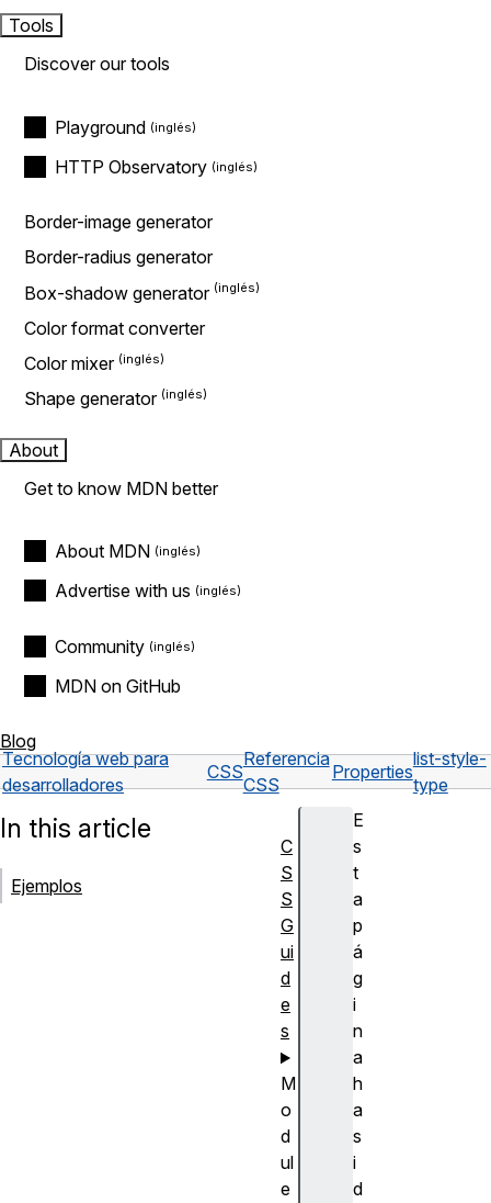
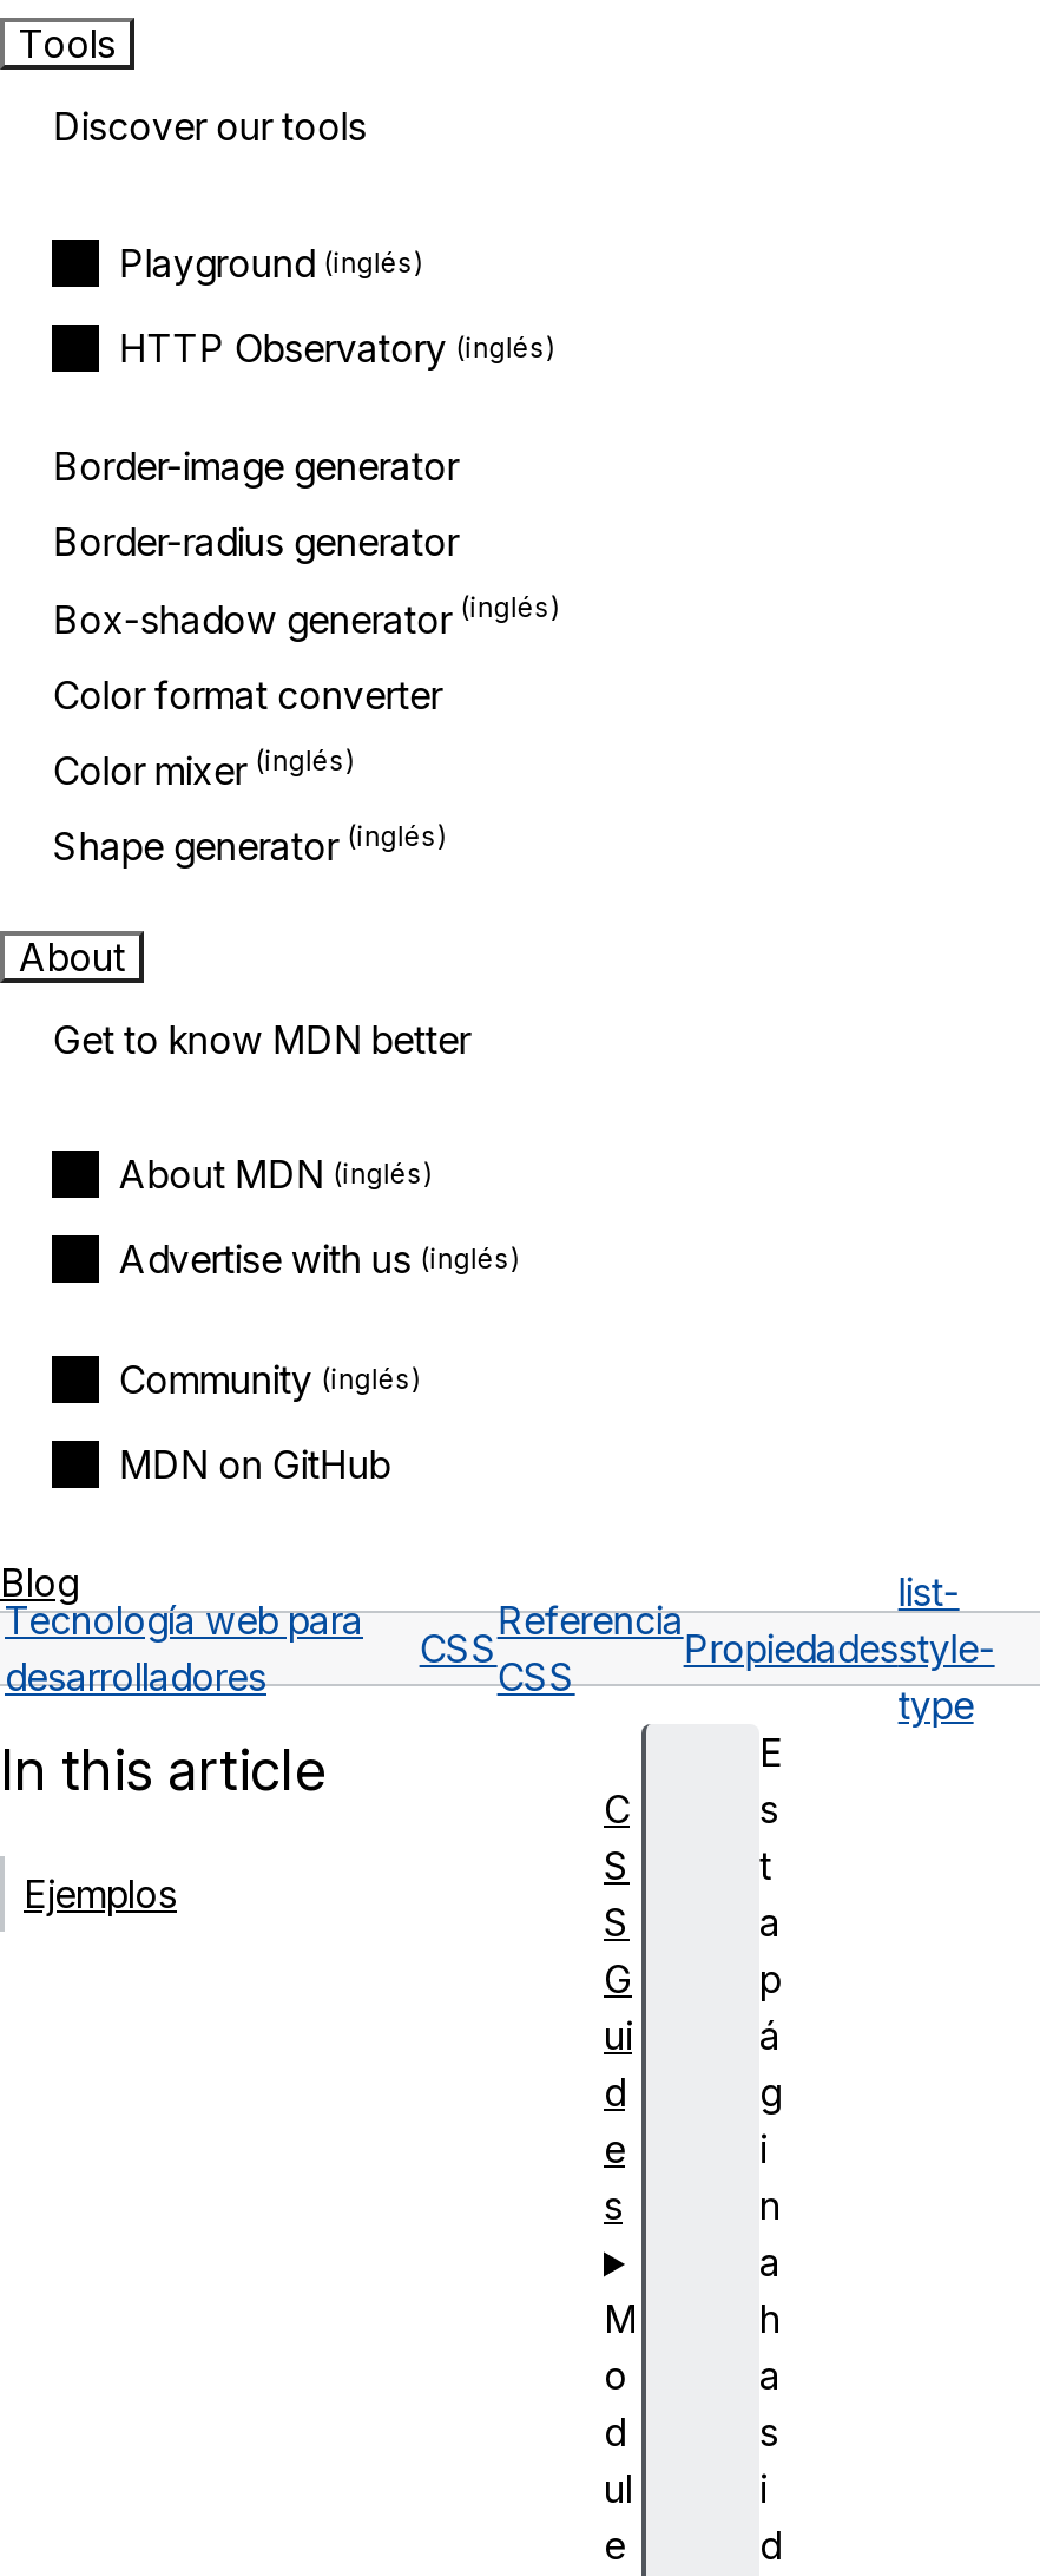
- Properties
+ Propiedades
